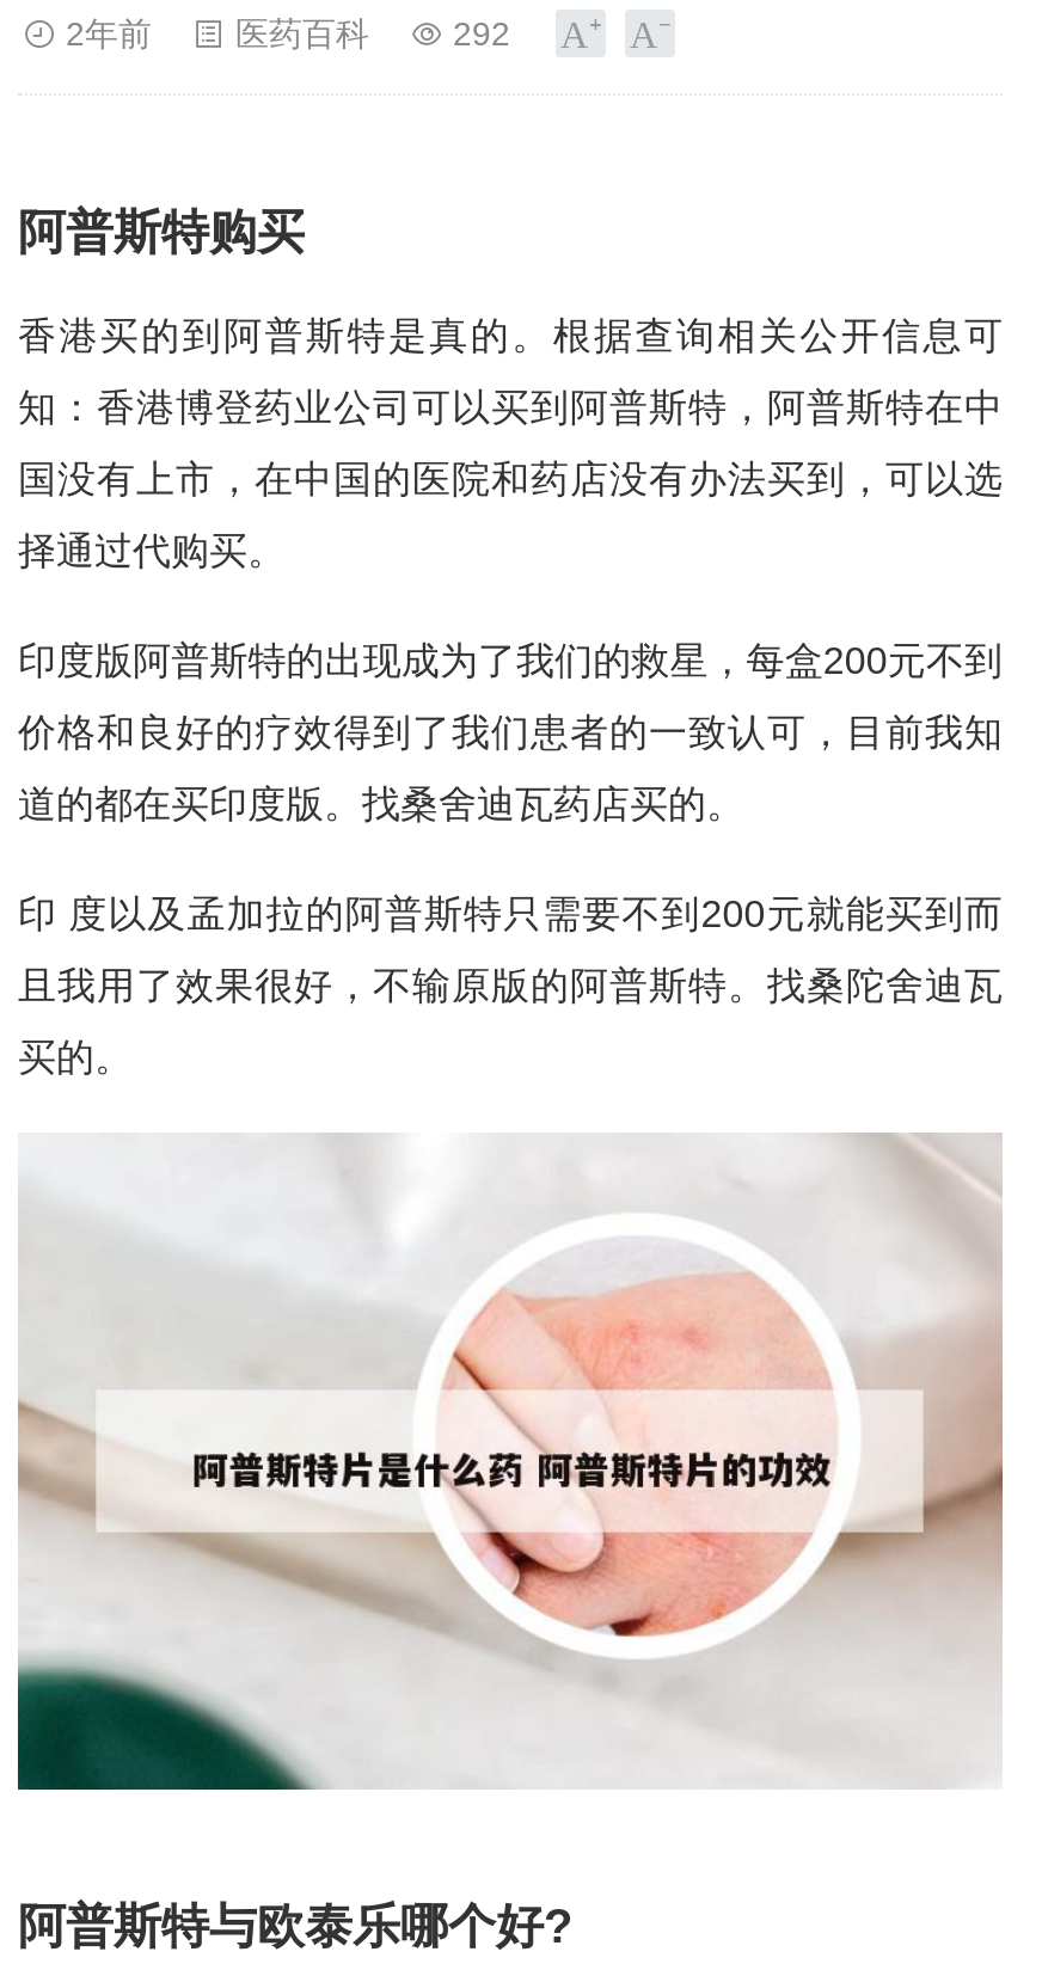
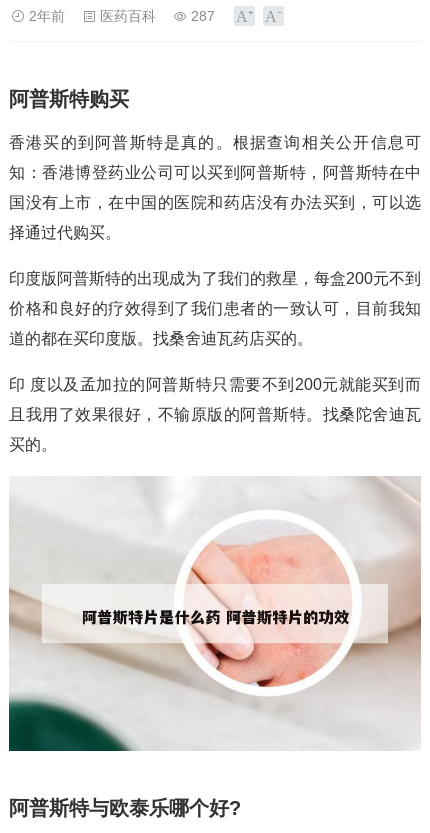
- 292
+ 287
